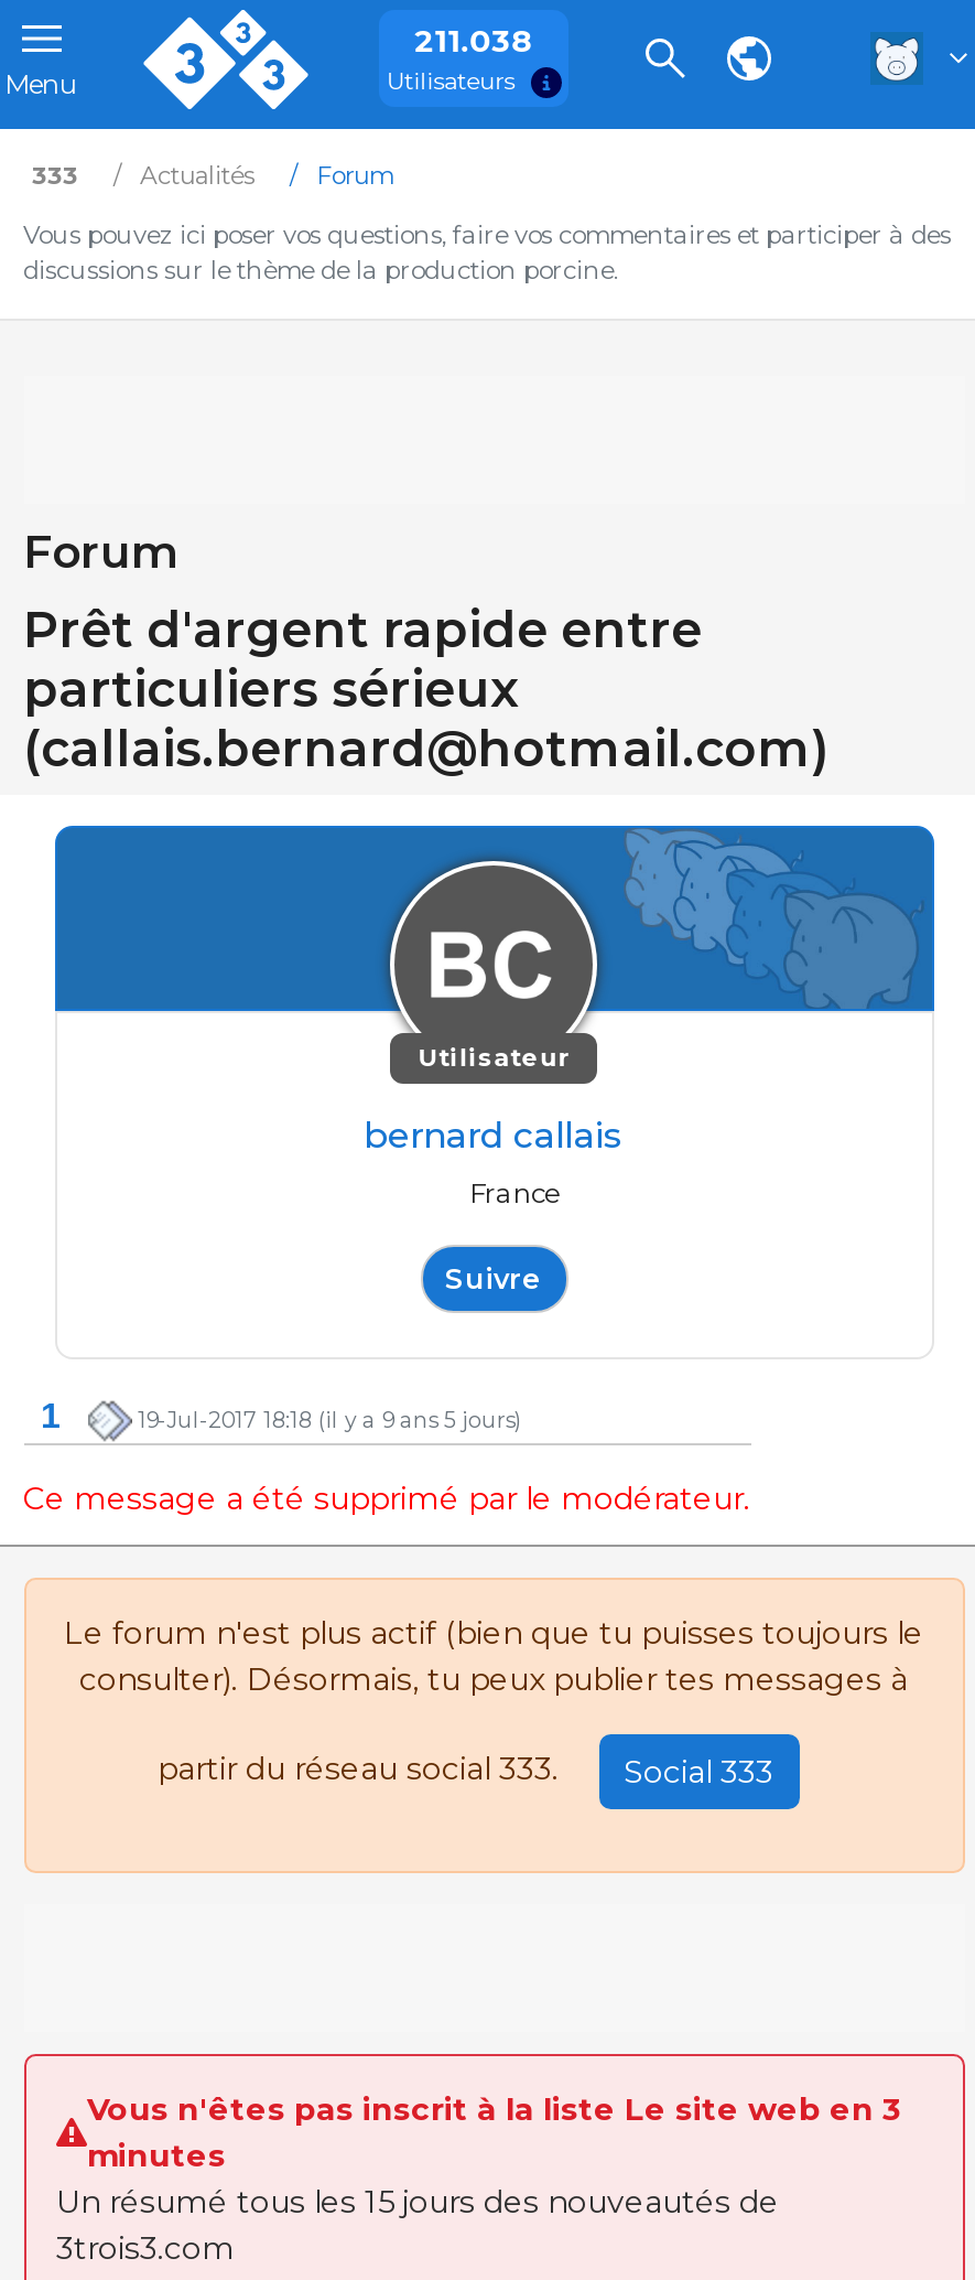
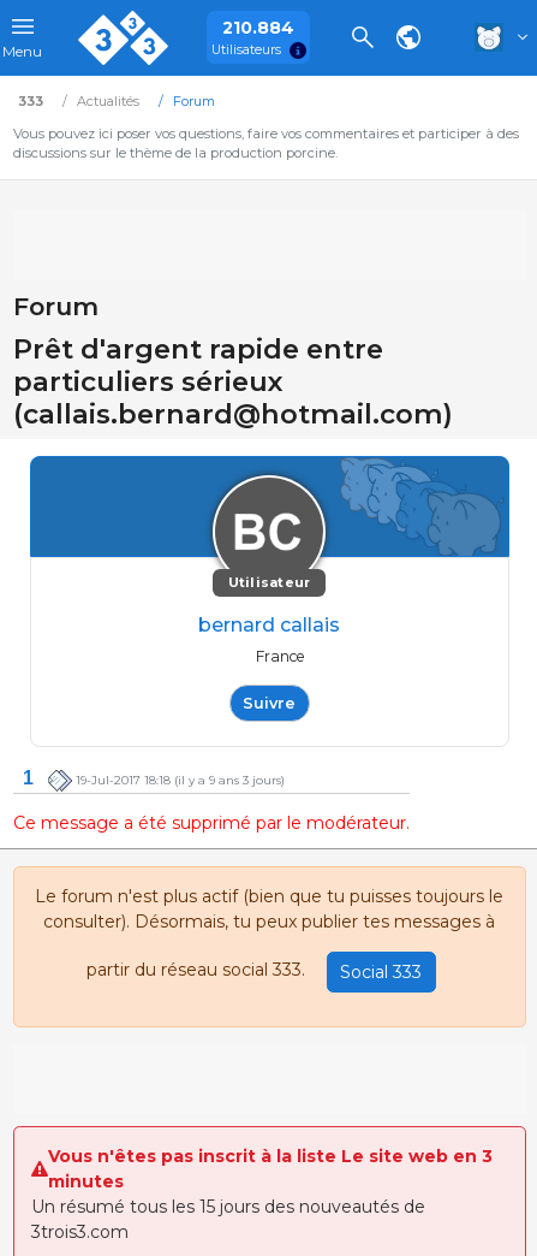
- 211.038
+ 210.884

- 19-Jul-2017 18:18 (il y a 9 ans 5 jours)
+ 19-Jul-2017 18:18 (il y a 9 ans 3 jours)
